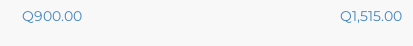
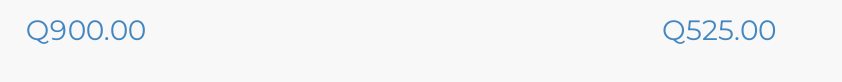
- Q1,515.00
+ Q525.00
